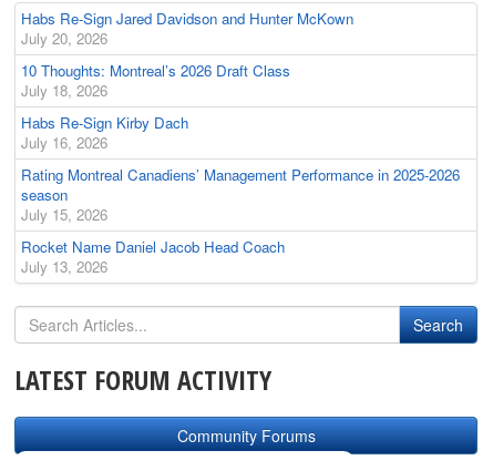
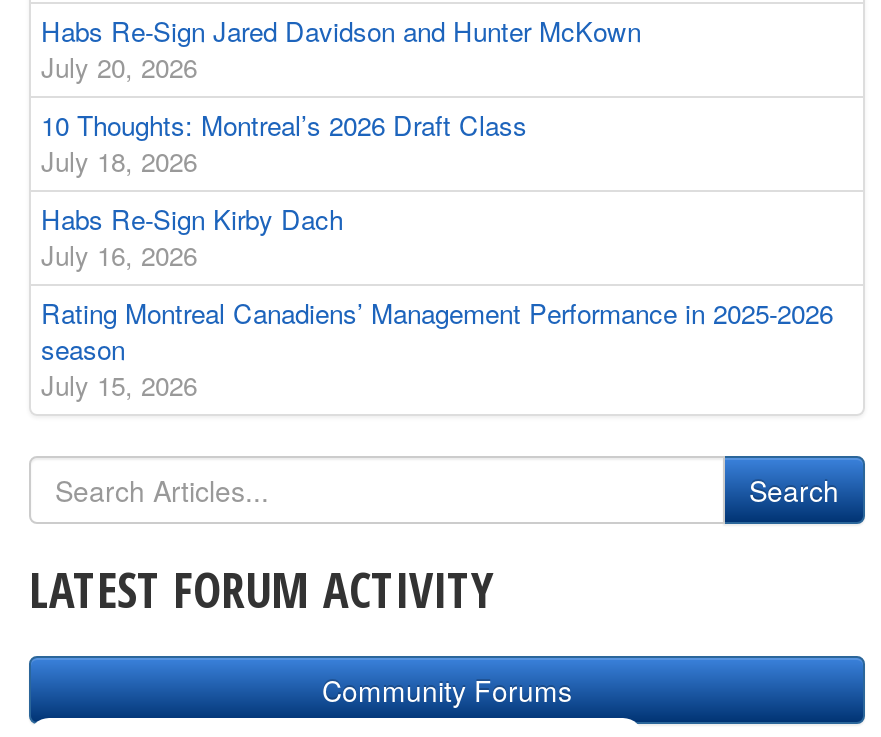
- Rocket Name Daniel Jacob Head Coach
- July 13, 2026
